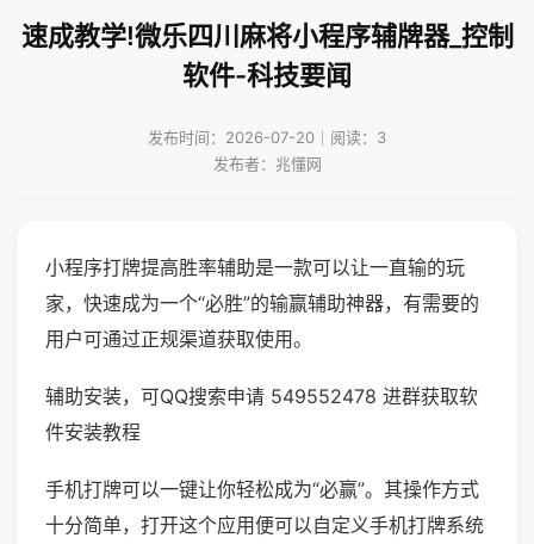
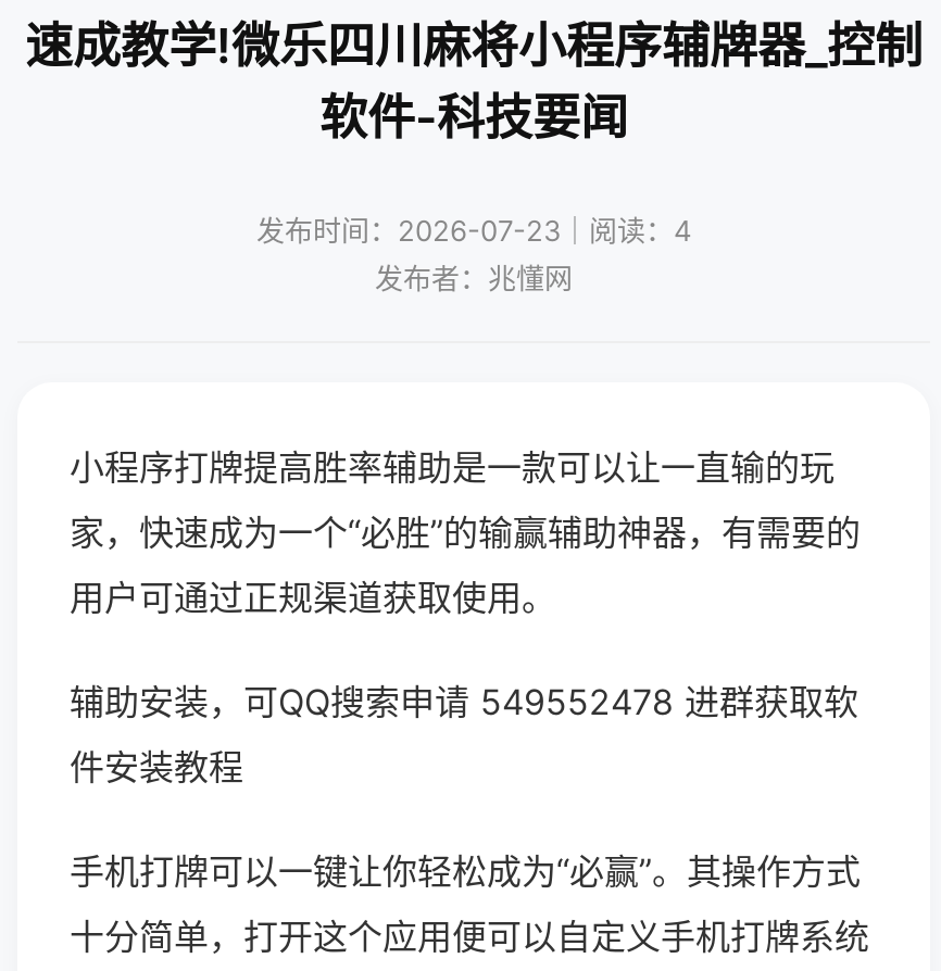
- 发布时间：2026-07-20｜阅读：3
+ 发布时间：2026-07-23｜阅读：4
